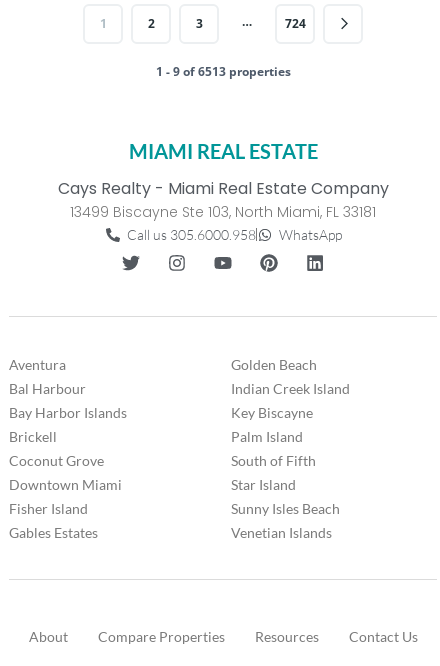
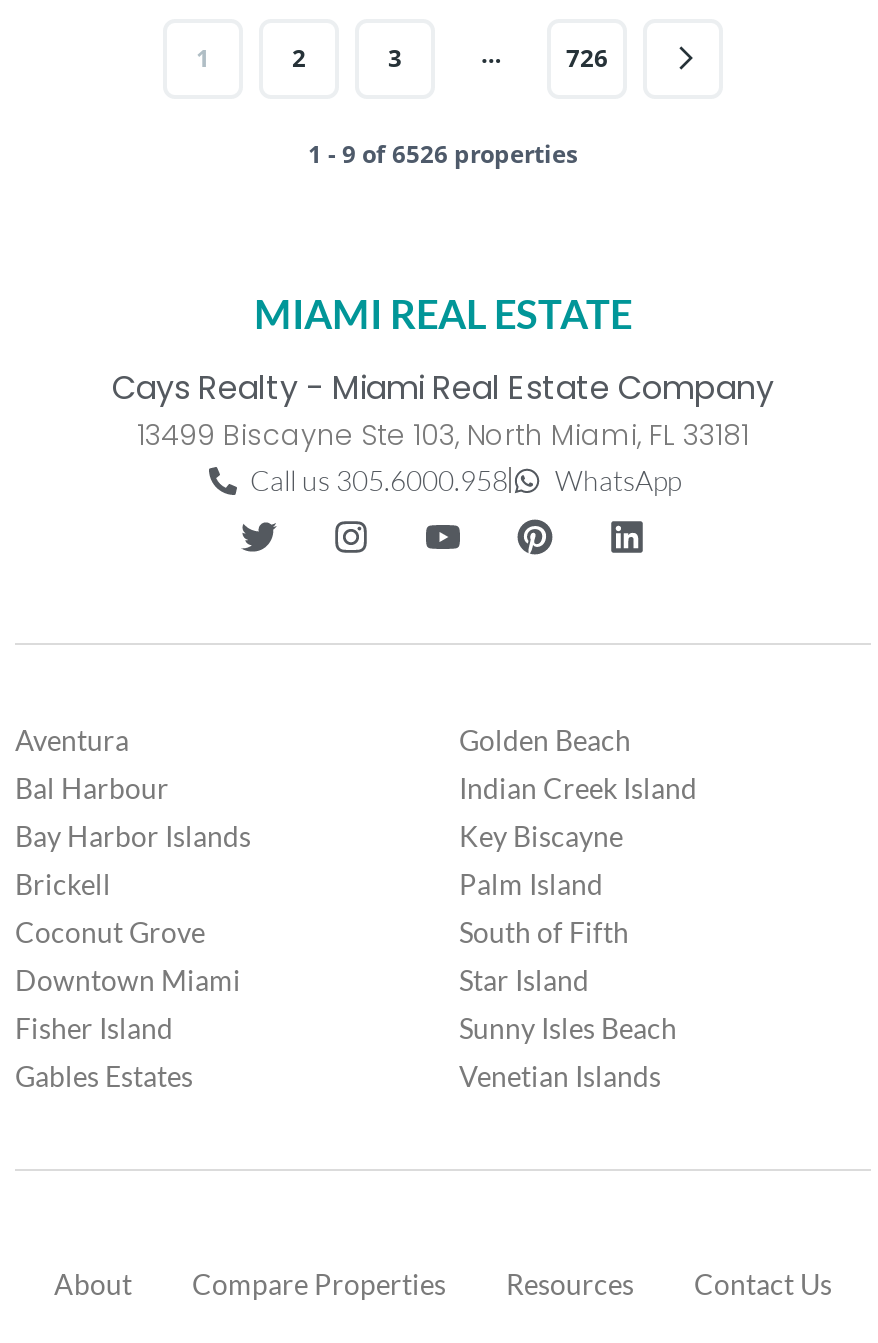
- 724
+ 726

- 1 - 9 of 6513 properties
+ 1 - 9 of 6526 properties
